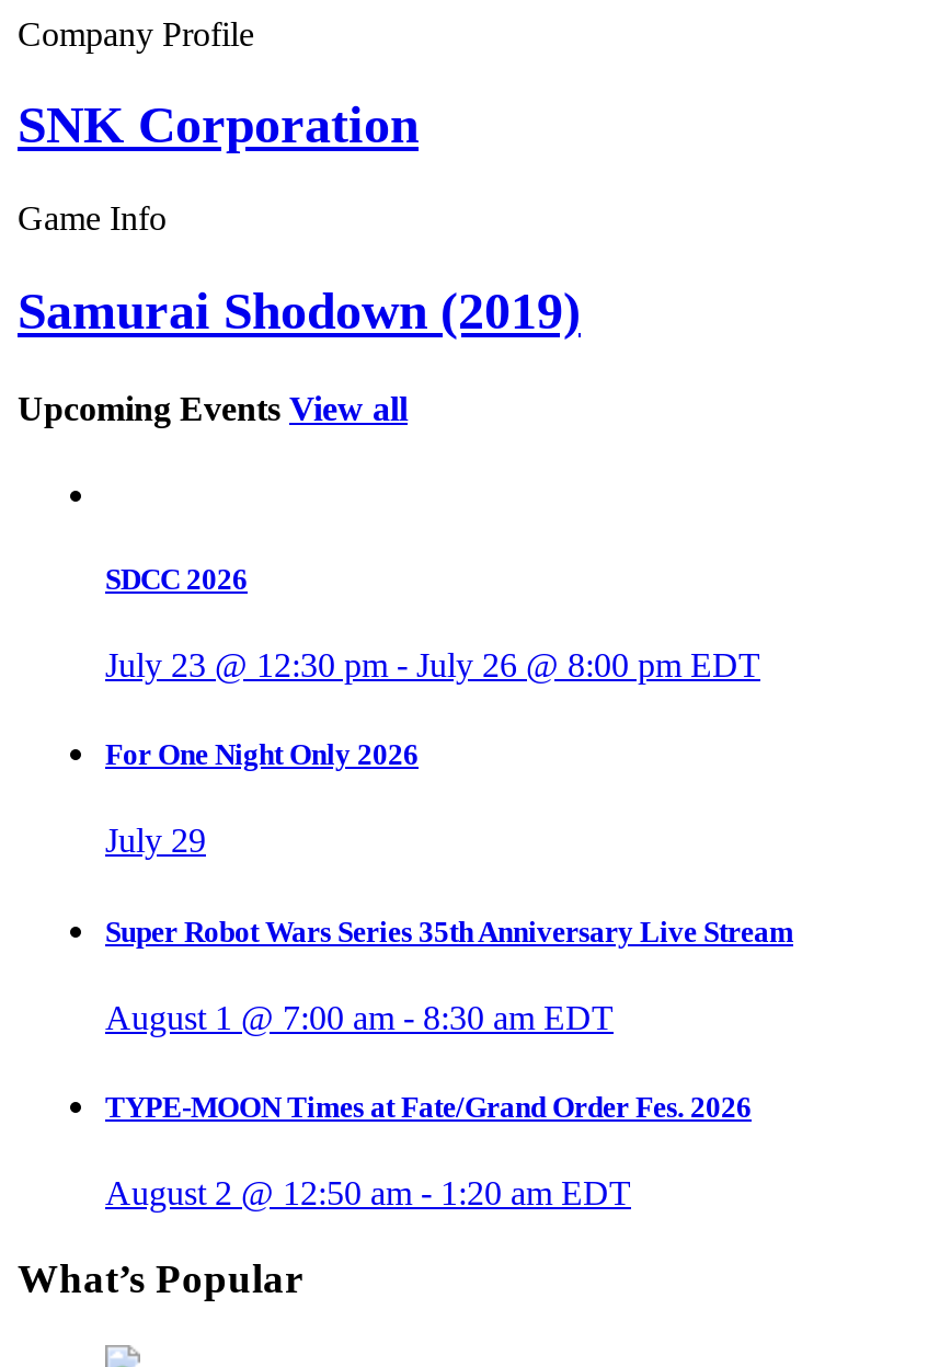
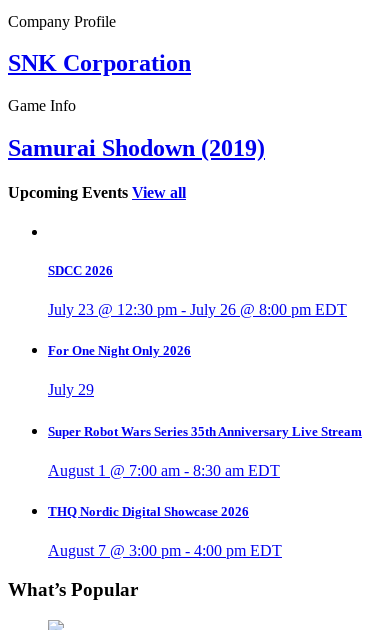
- TYPE-MOON Times at Fate/Grand Order Fes. 2026
+ THQ Nordic Digital Showcase 2026

- August 2 @ 12:50 am - 1:20 am EDT
+ August 7 @ 3:00 pm - 4:00 pm EDT
